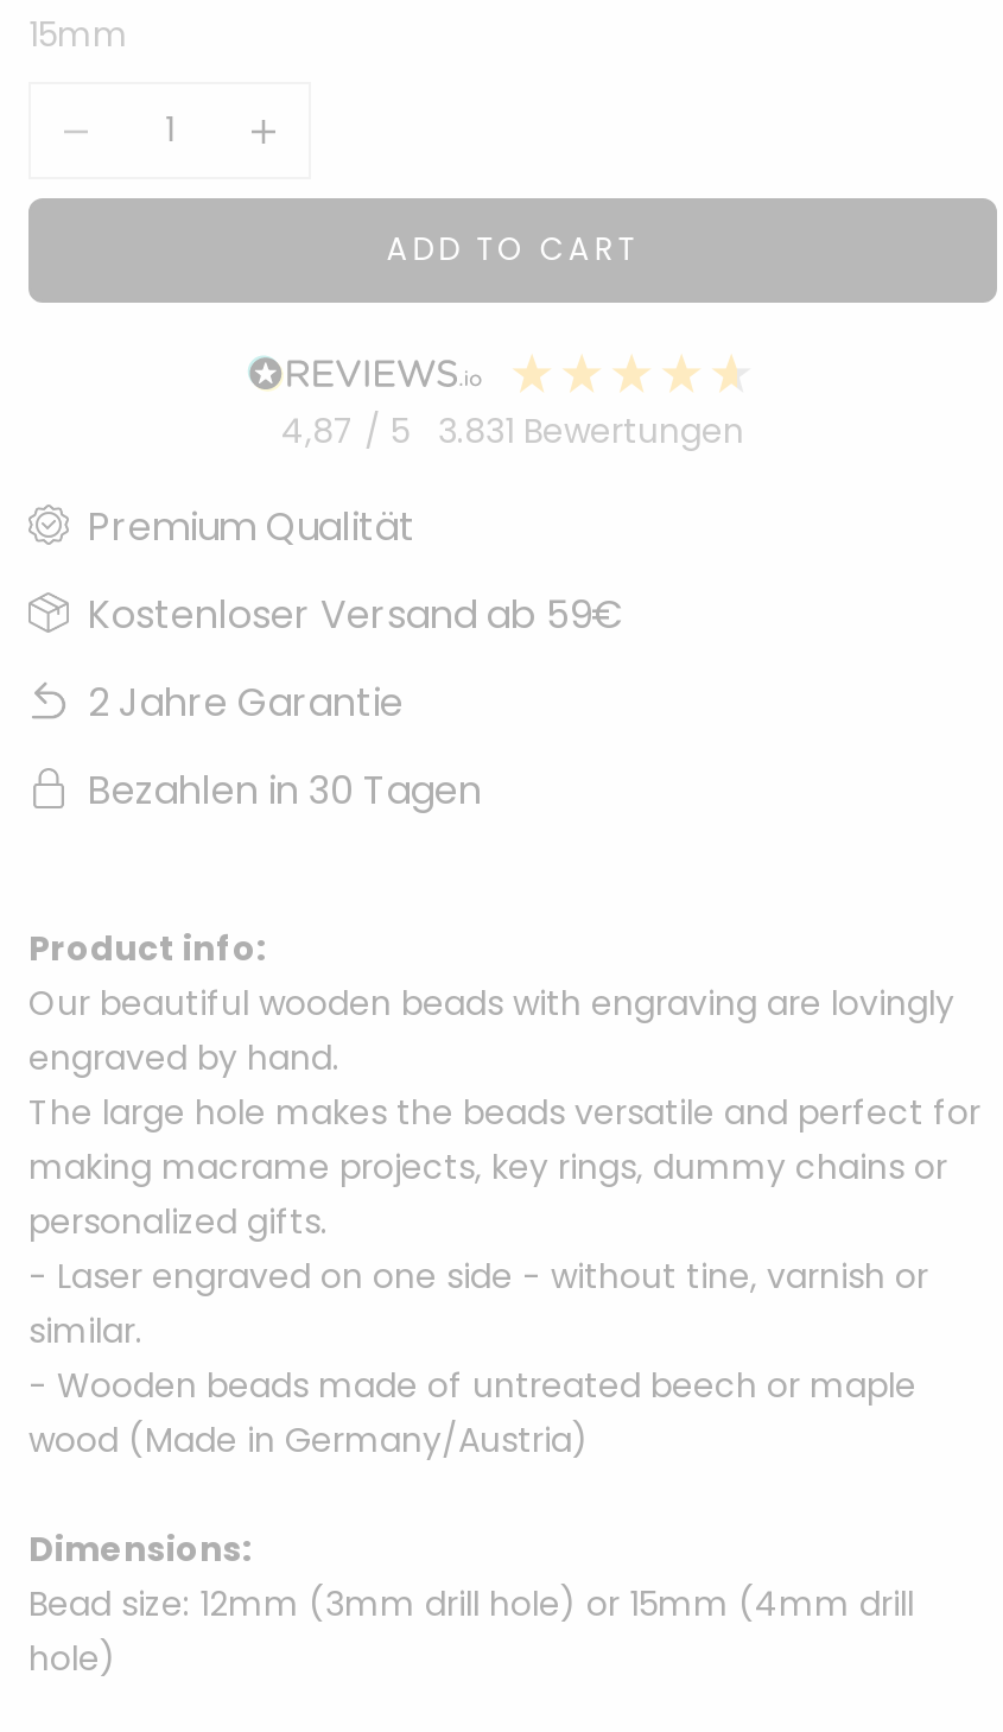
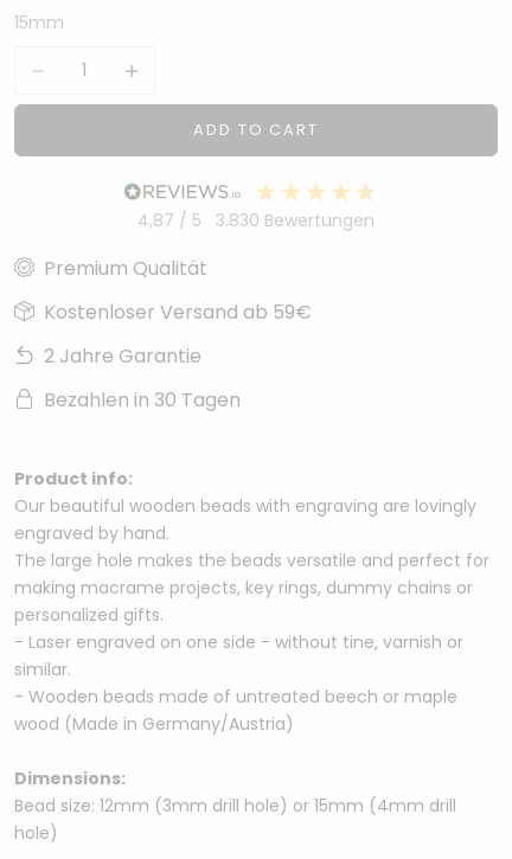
- 4,87 / 5 3.831 Bewertungen
+ 4,87 / 5 3.830 Bewertungen
